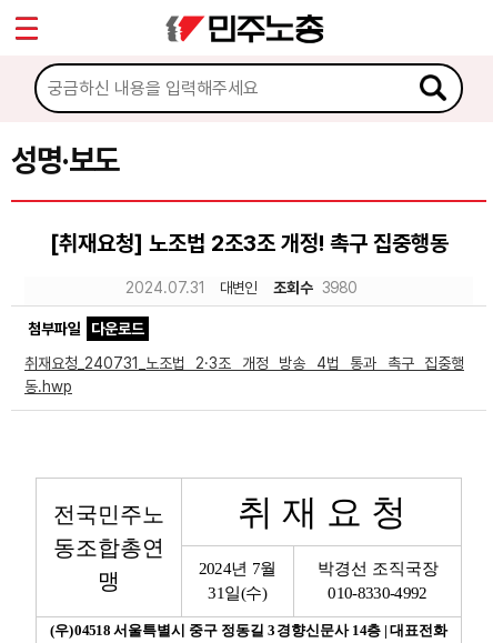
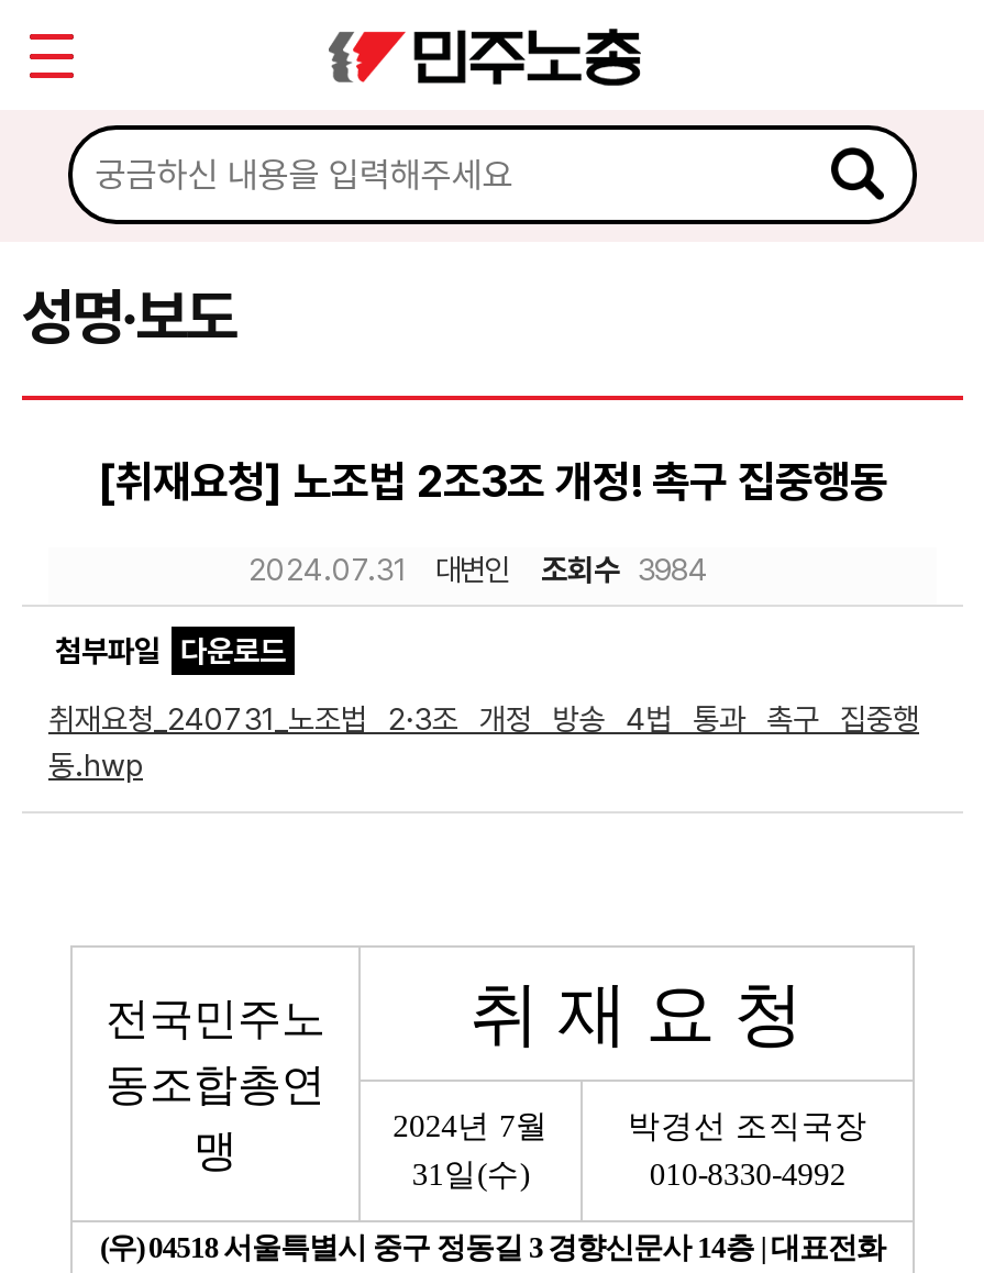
- 조회수 3980
+ 조회수 3984
